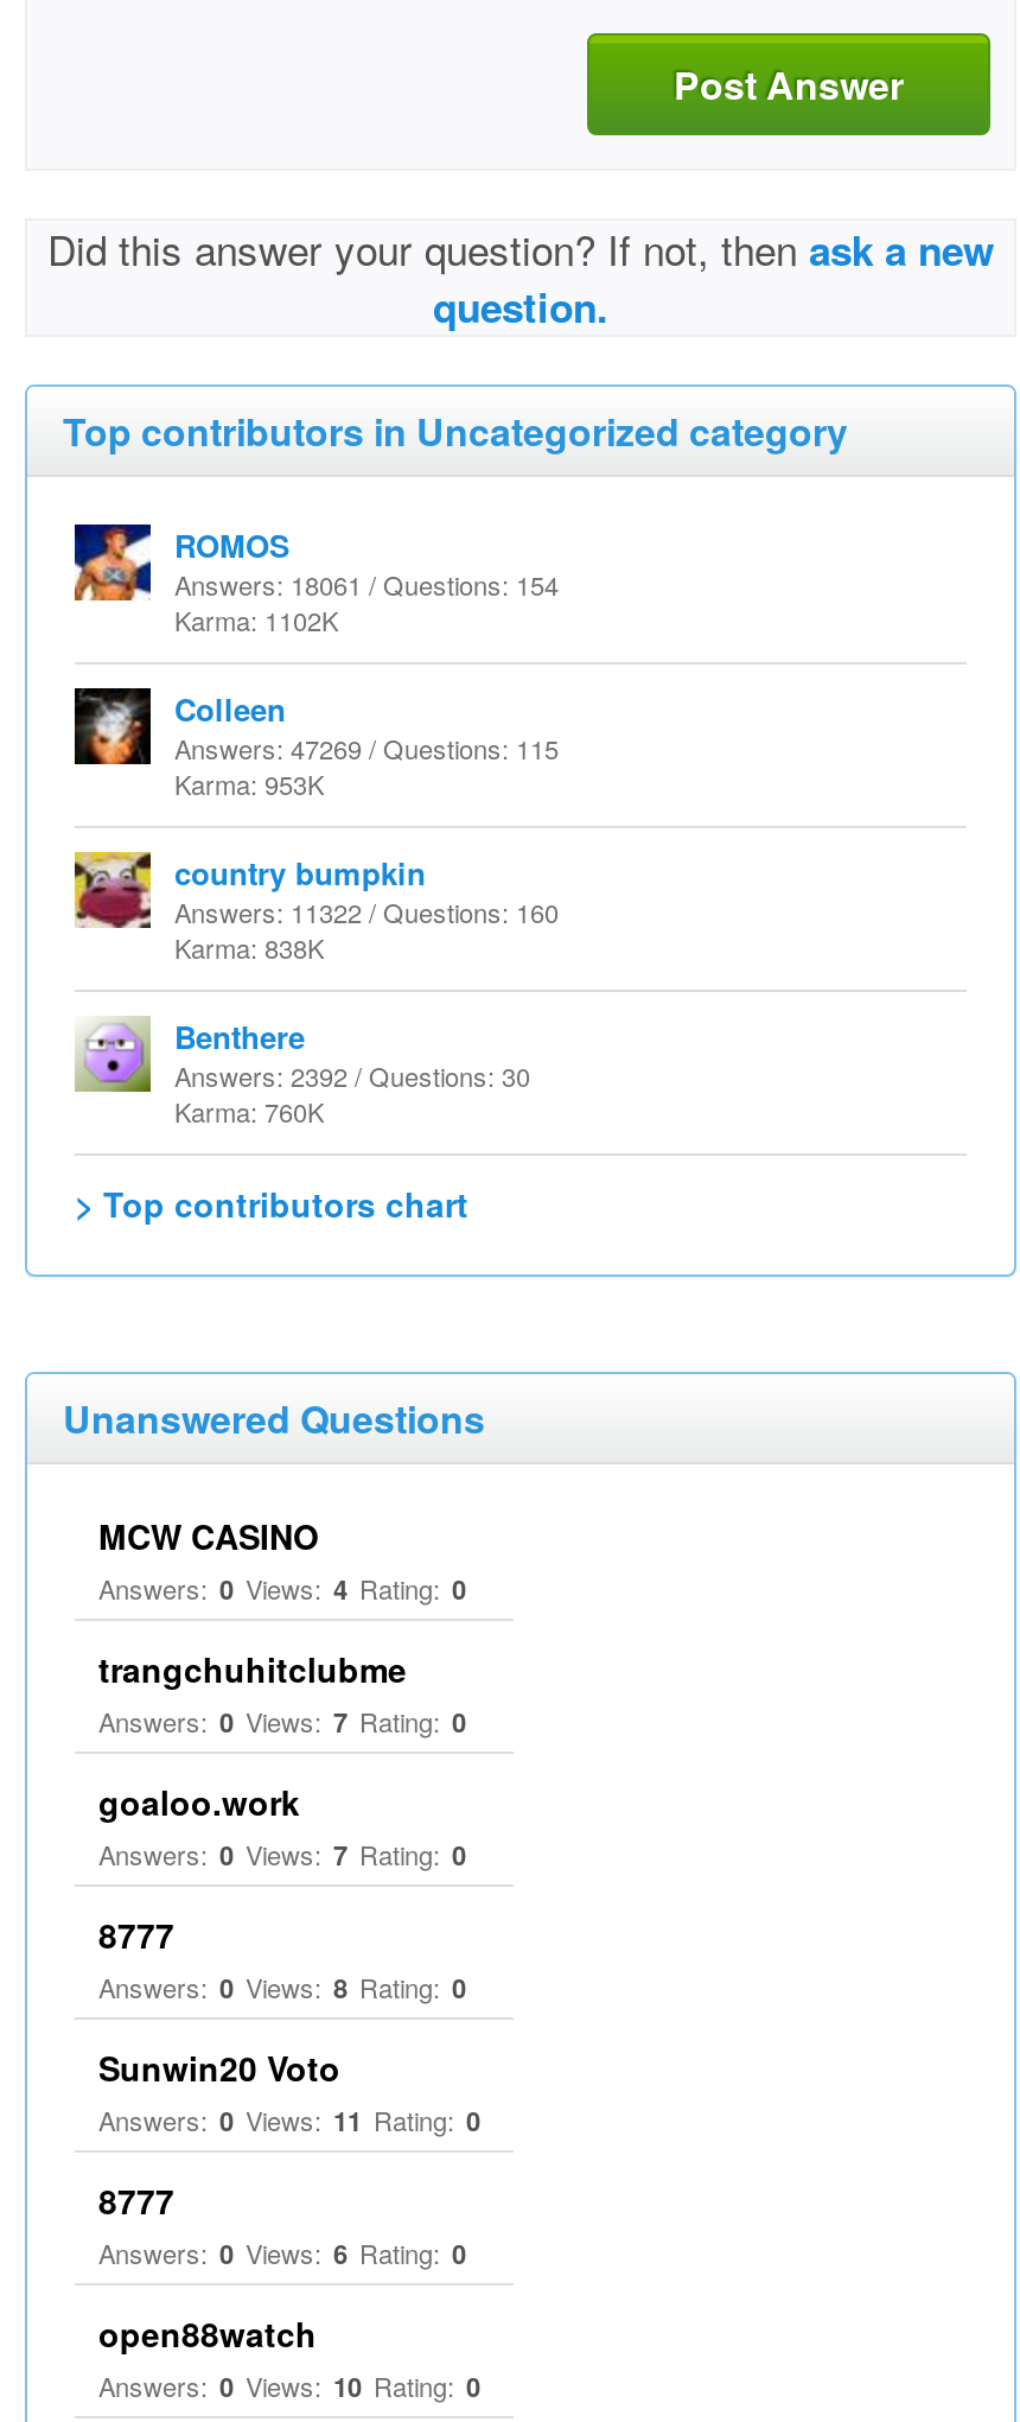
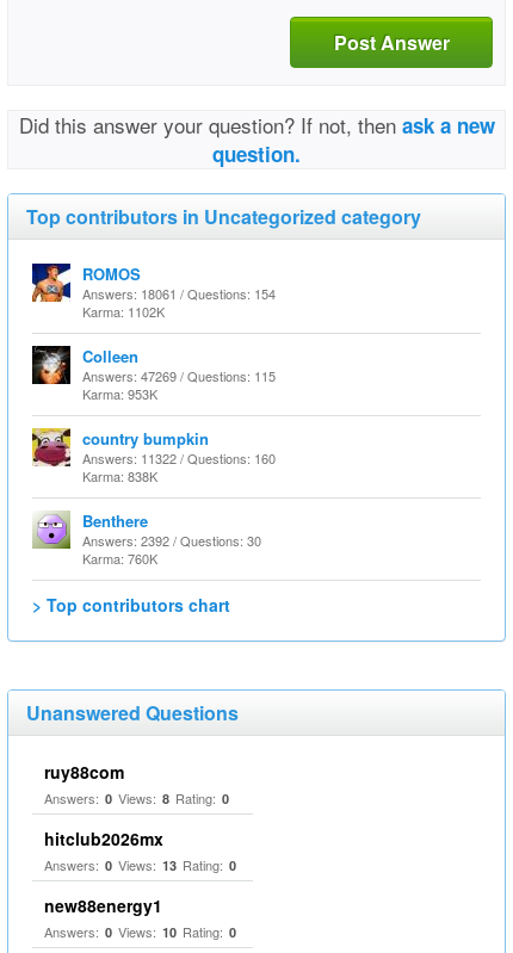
- MCW CASINO
- Answers: 0 Views: 4 Rating: 0
- trangchuhitclubme
- Answers: 0 Views: 7 Rating: 0
- goaloo.work
- Answers: 0 Views: 7 Rating: 0
- 8777
+ ruy88com

- Sunwin20 Voto
- Answers: 0 Views: 11 Rating: 0
- 8777
- Answers: 0 Views: 6 Rating: 0
- open88watch
+ hitclub2026mx
+ Answers: 0 Views: 13 Rating: 0
+ new88energy1
